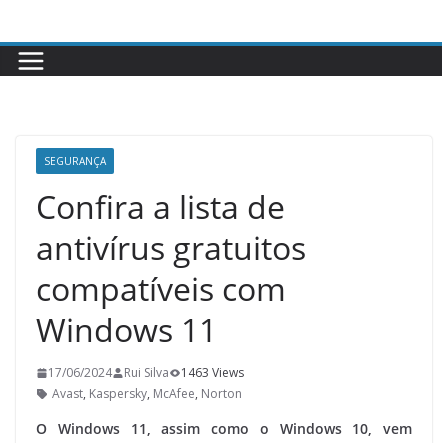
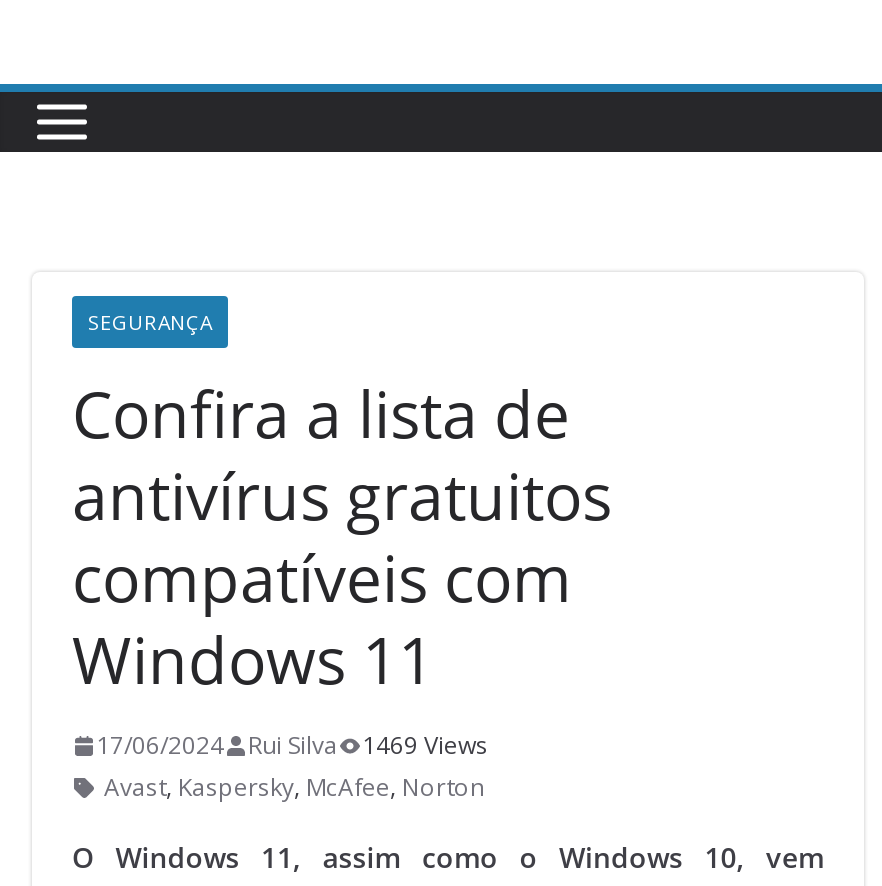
- 17/06/2024 Rui Silva 1463 Views
+ 17/06/2024 Rui Silva 1469 Views
